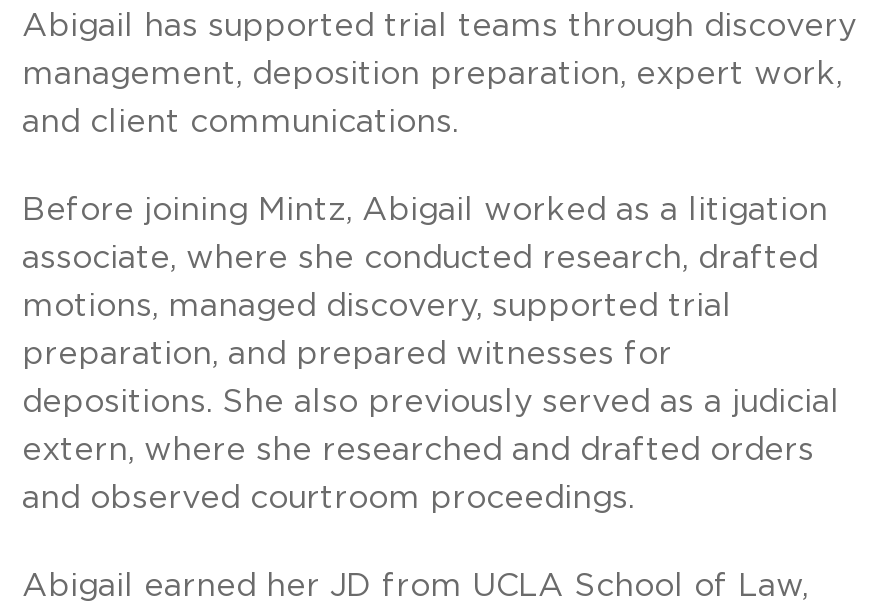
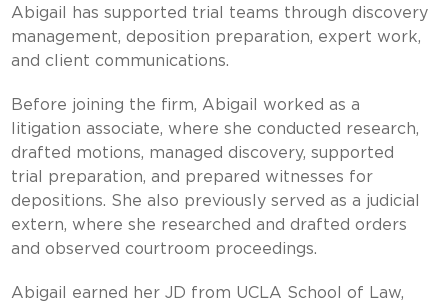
- Before joining Mintz, Abigail worked as a litigation
+ Before joining the firm, Abigail worked as a

- associate, where she conducted research, drafted
+ litigation associate, where she conducted research,

- motions, managed discovery, supported trial
+ drafted motions, managed discovery, supported

- preparation, and prepared witnesses for
+ trial preparation, and prepared witnesses for
